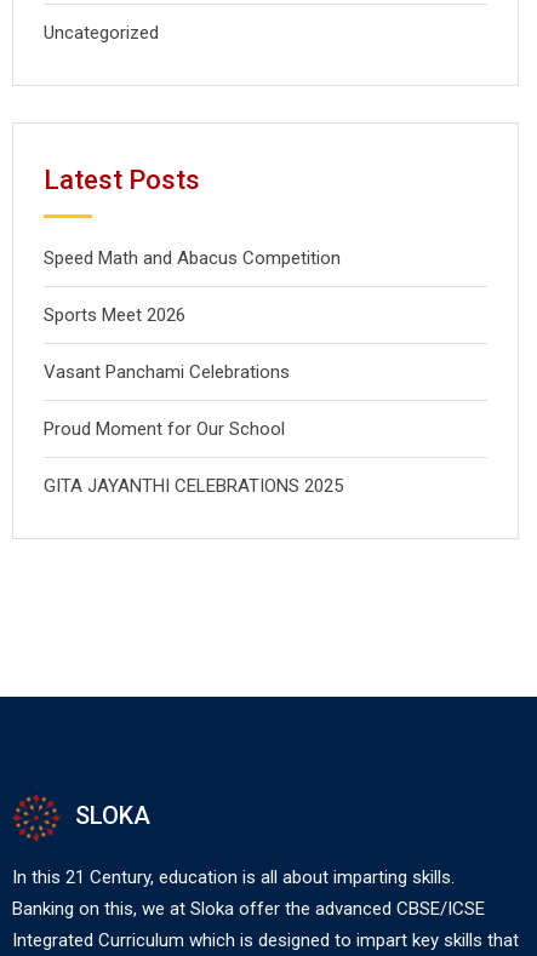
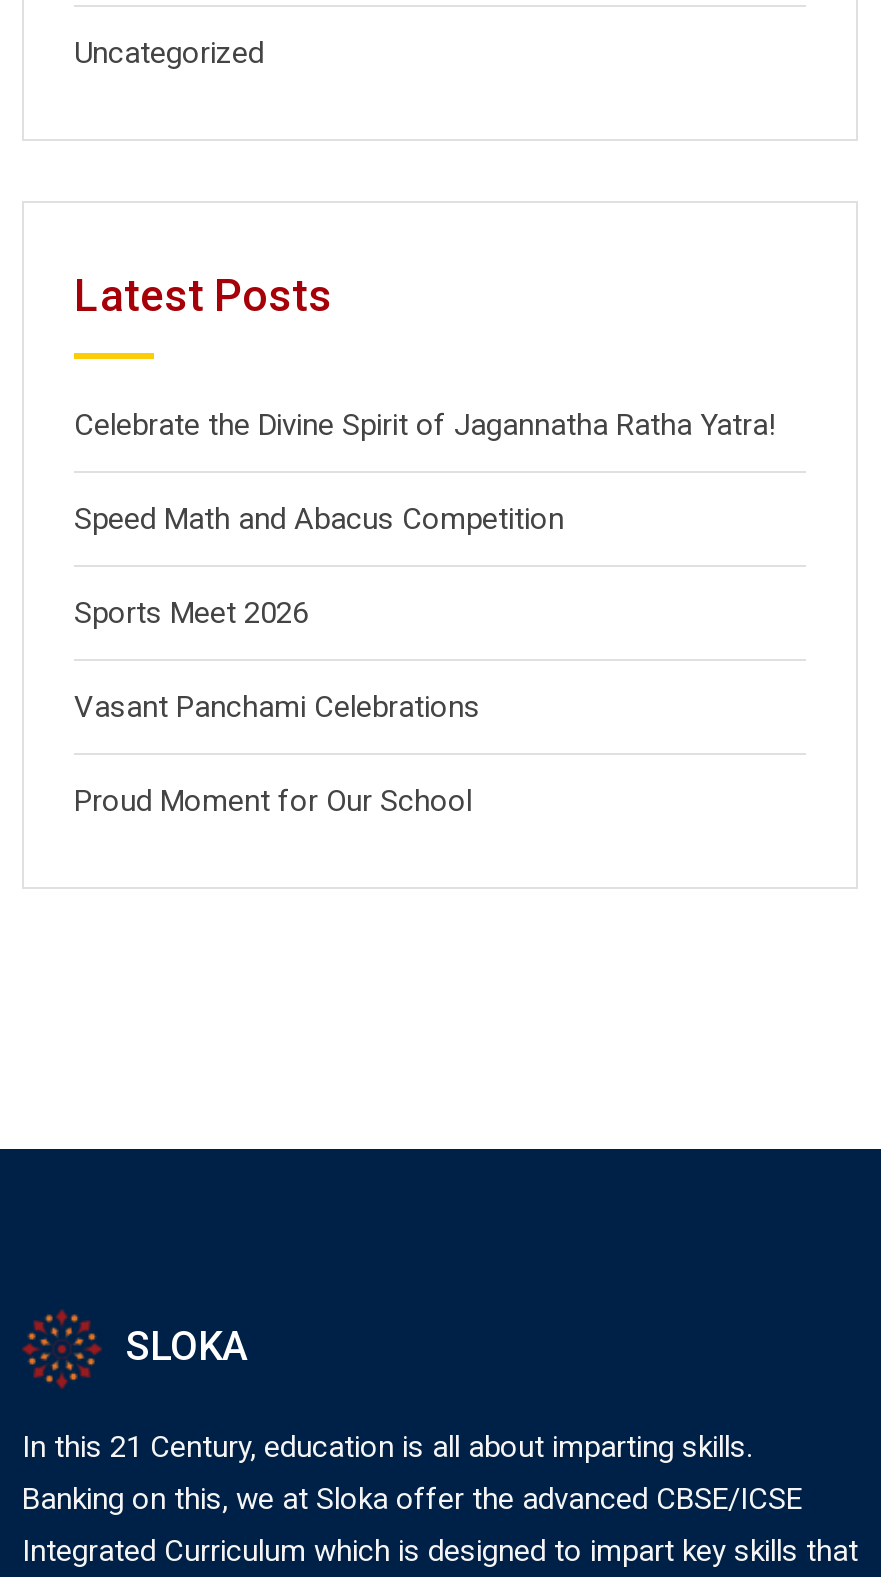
+ Celebrate the Divine Spirit of Jagannatha Ratha Yatra!

moved down: Speed Math and Abacus Competition | Sports Meet 2026 | Vasant Panchami Celebrations | Proud Moment for Our School

- GITA JAYANTHI CELEBRATIONS 2025
